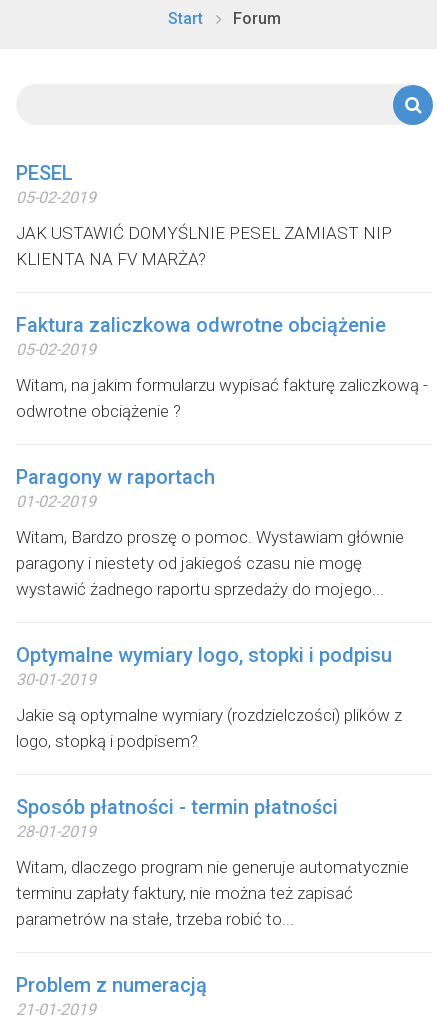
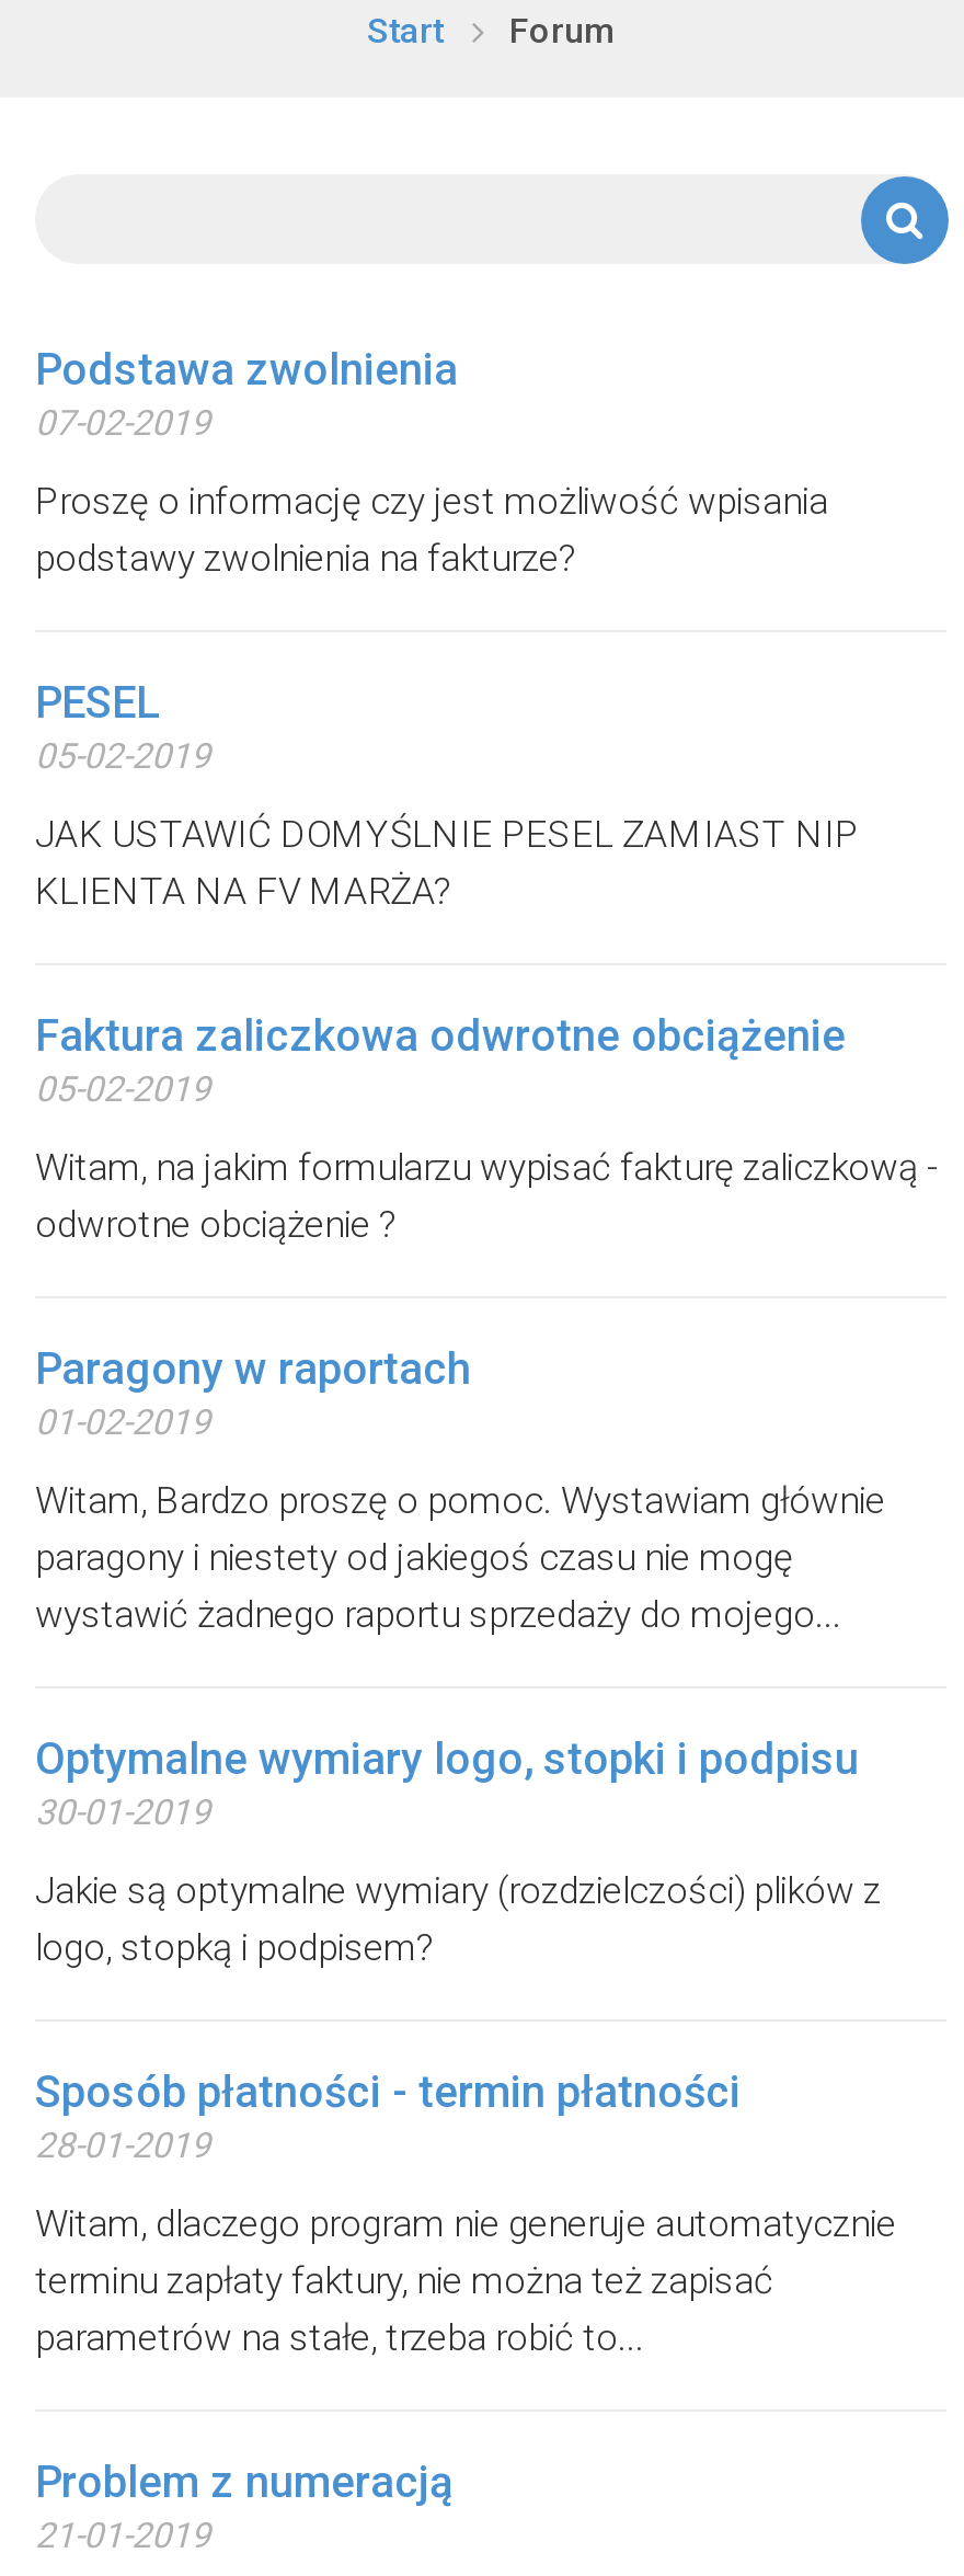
+ Podstawa zwolnienia
+ 07-02-2019
+ Proszę o informację czy jest możliwość wpisania
+ podstawy zwolnienia na fakturze?
